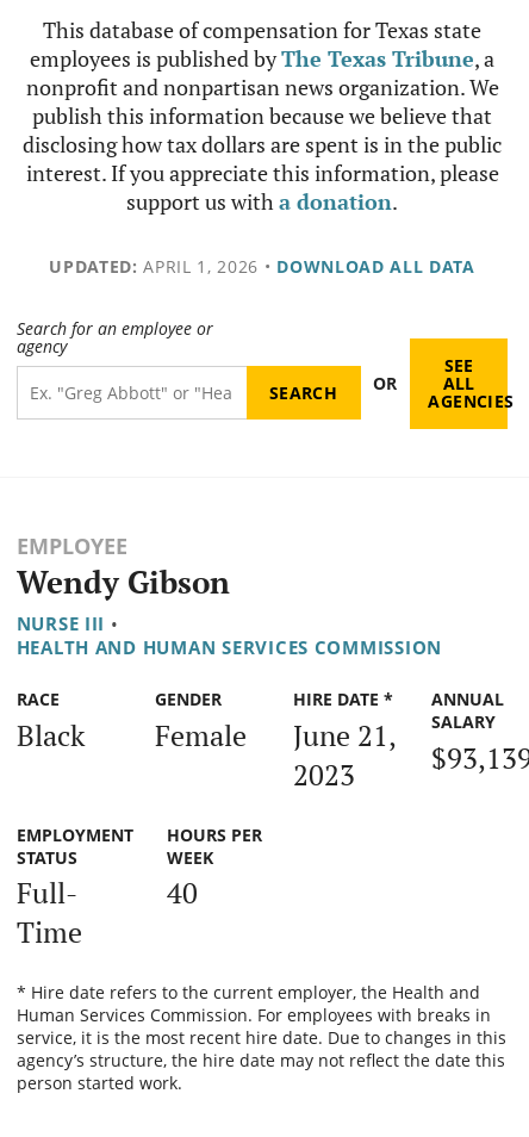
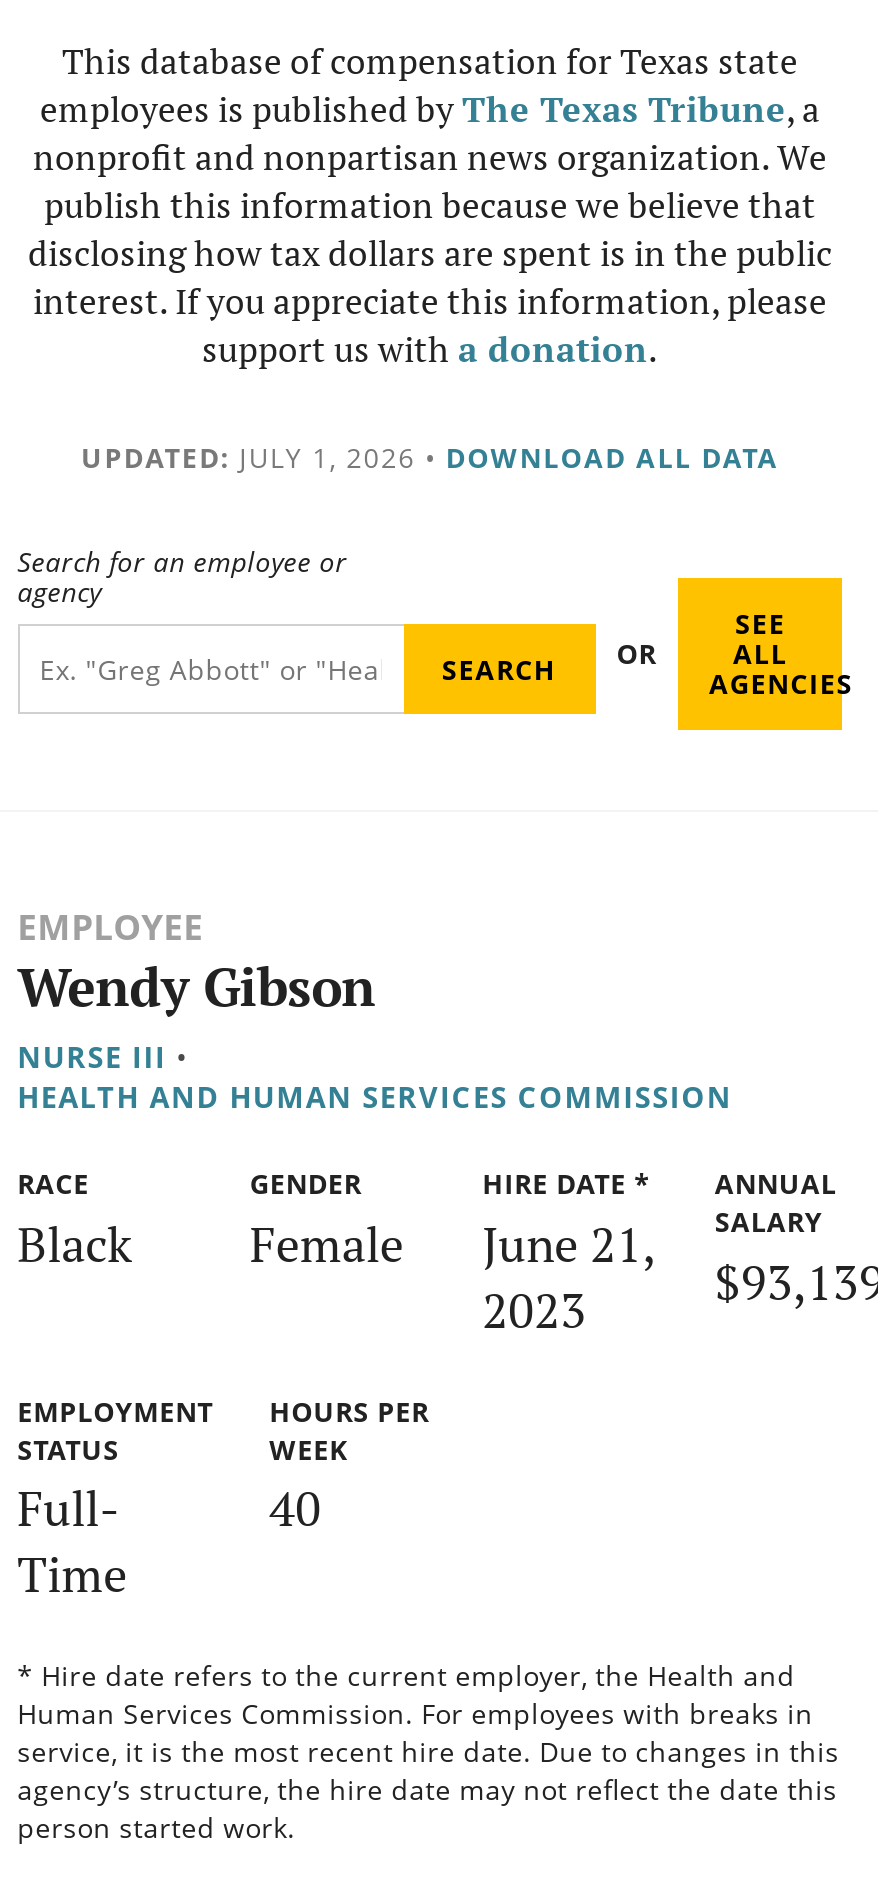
- UPDATED: APRIL 1, 2026 • DOWNLOAD ALL DATA
+ UPDATED: JULY 1, 2026 • DOWNLOAD ALL DATA
